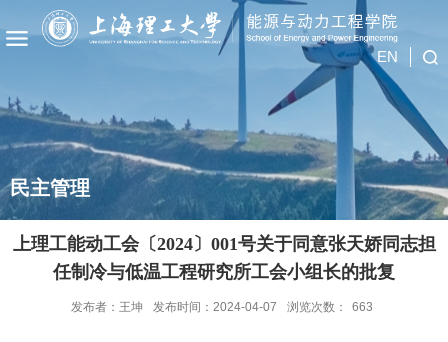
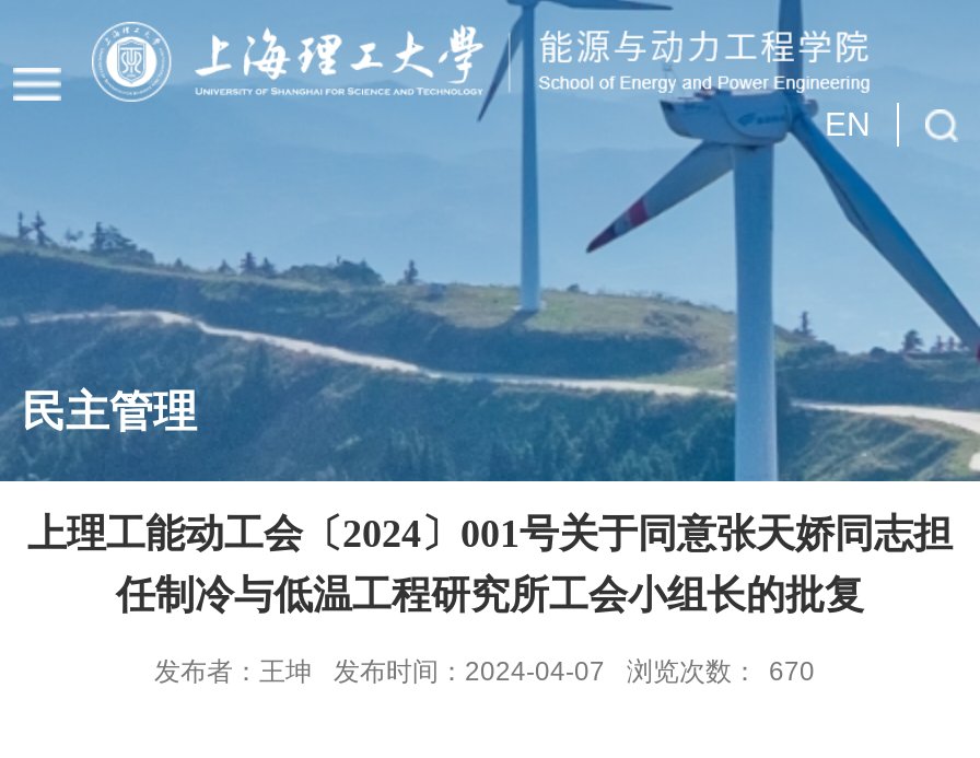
- 发布者：王坤 发布时间：2024-04-07 浏览次数： 663
+ 发布者：王坤 发布时间：2024-04-07 浏览次数： 670
